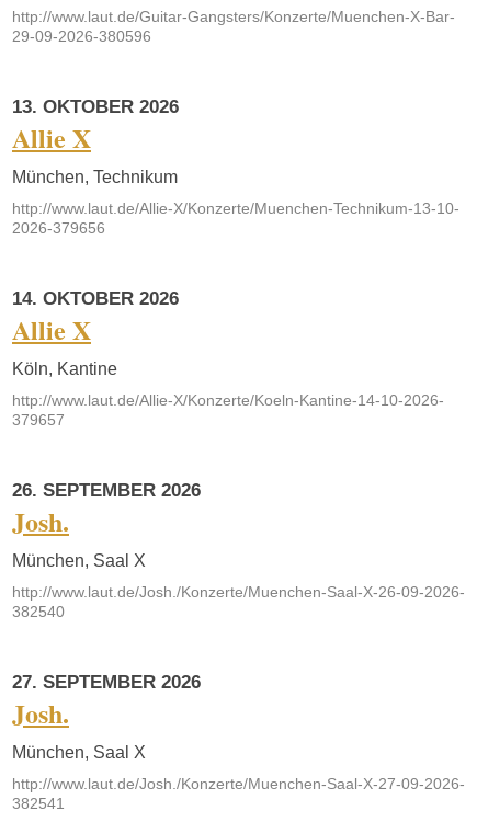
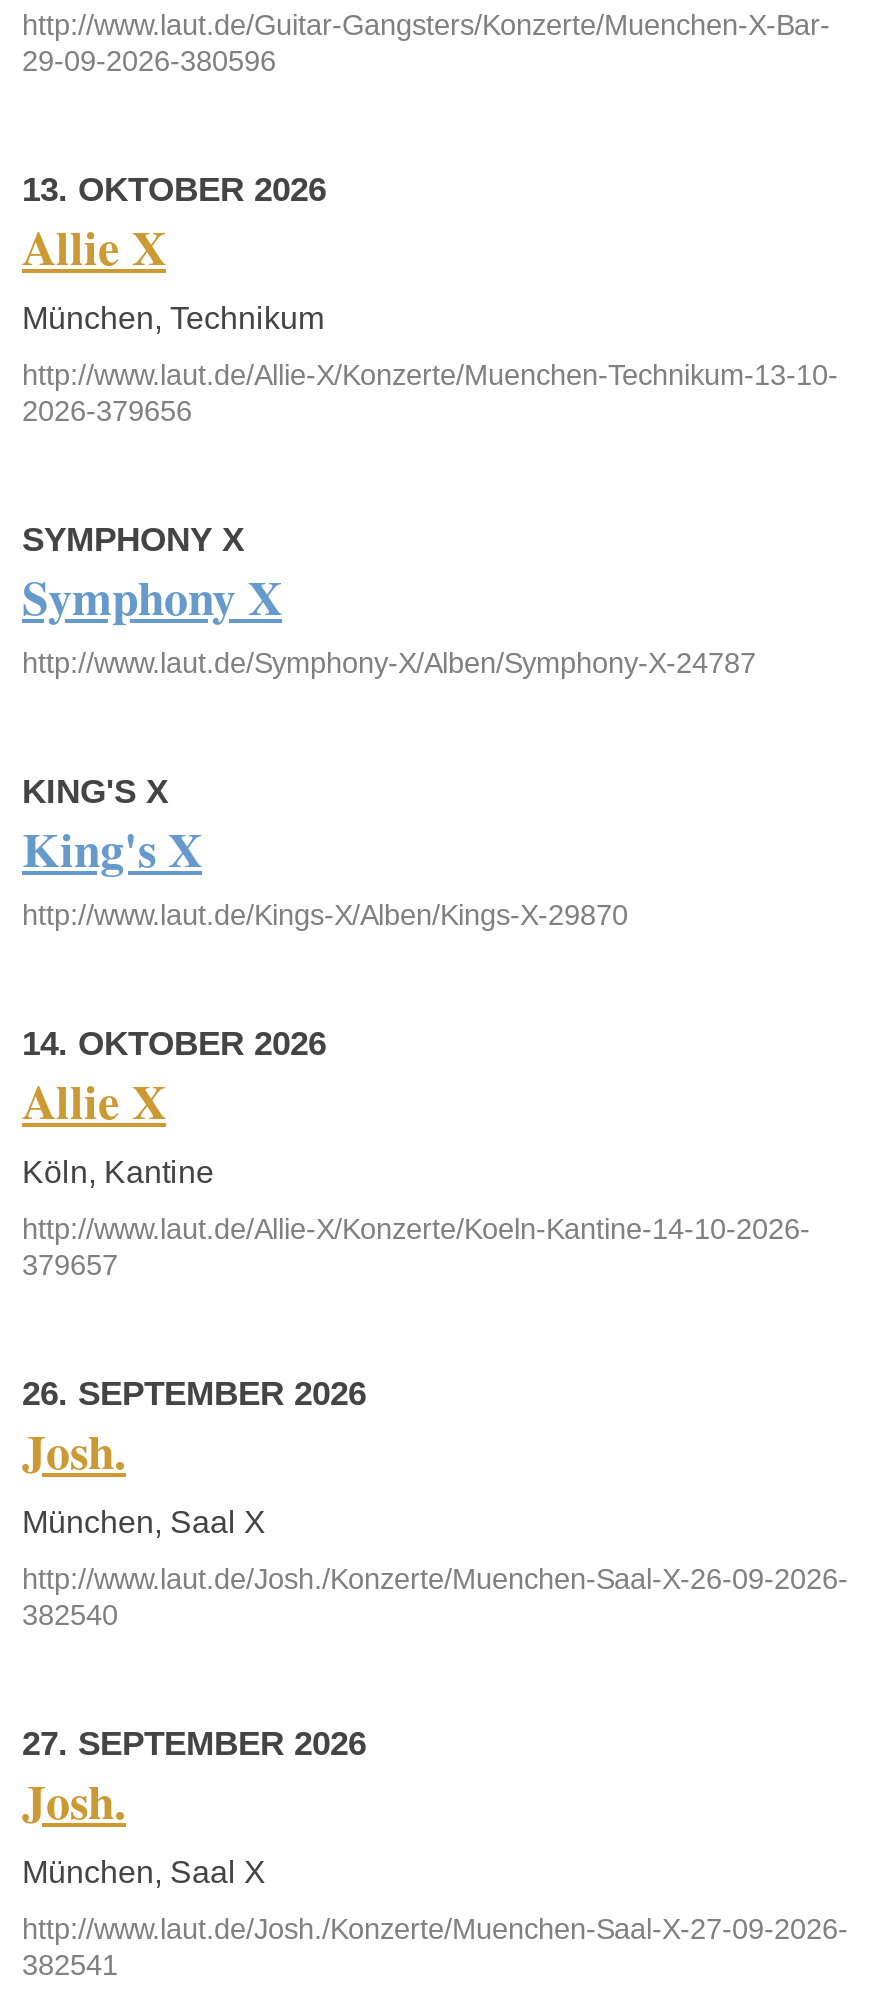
+ SYMPHONY X
+ Symphony X
+ http://www.laut.de/Symphony-X/Alben/Symphony-X-24787
+ KING'S X
+ King's X
+ http://www.laut.de/Kings-X/Alben/Kings-X-29870
